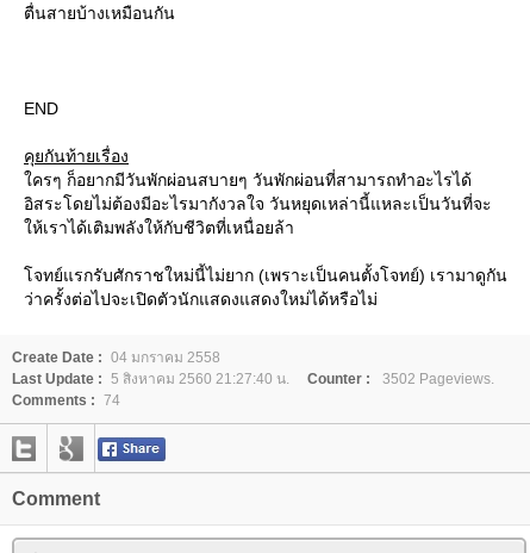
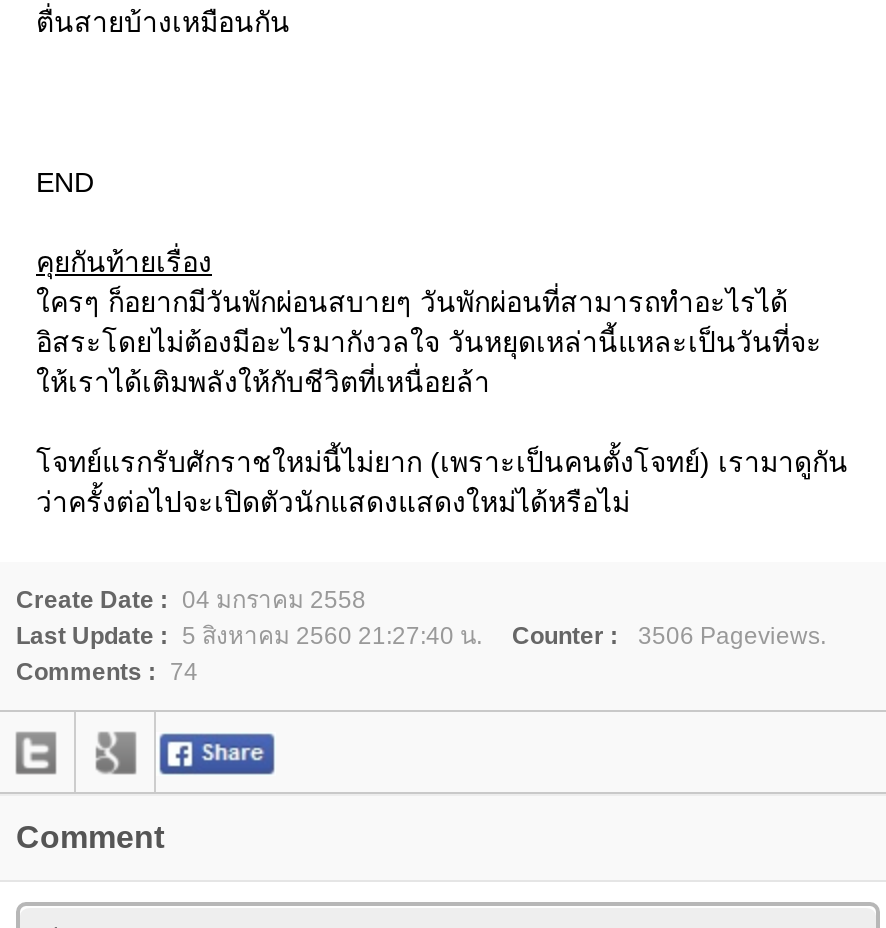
- Counter : 3502 Pageviews.
+ Counter : 3506 Pageviews.
